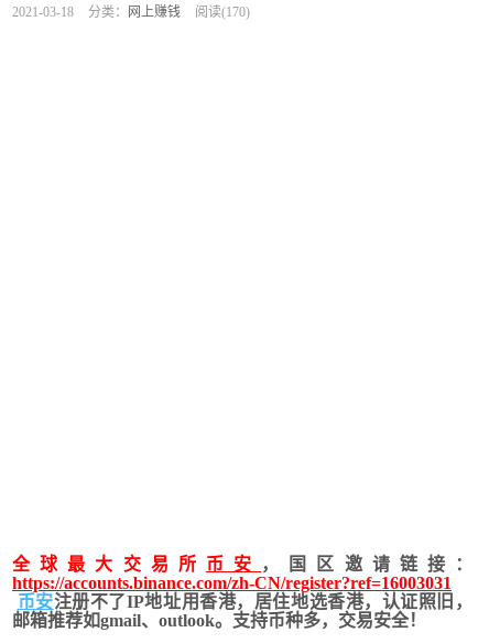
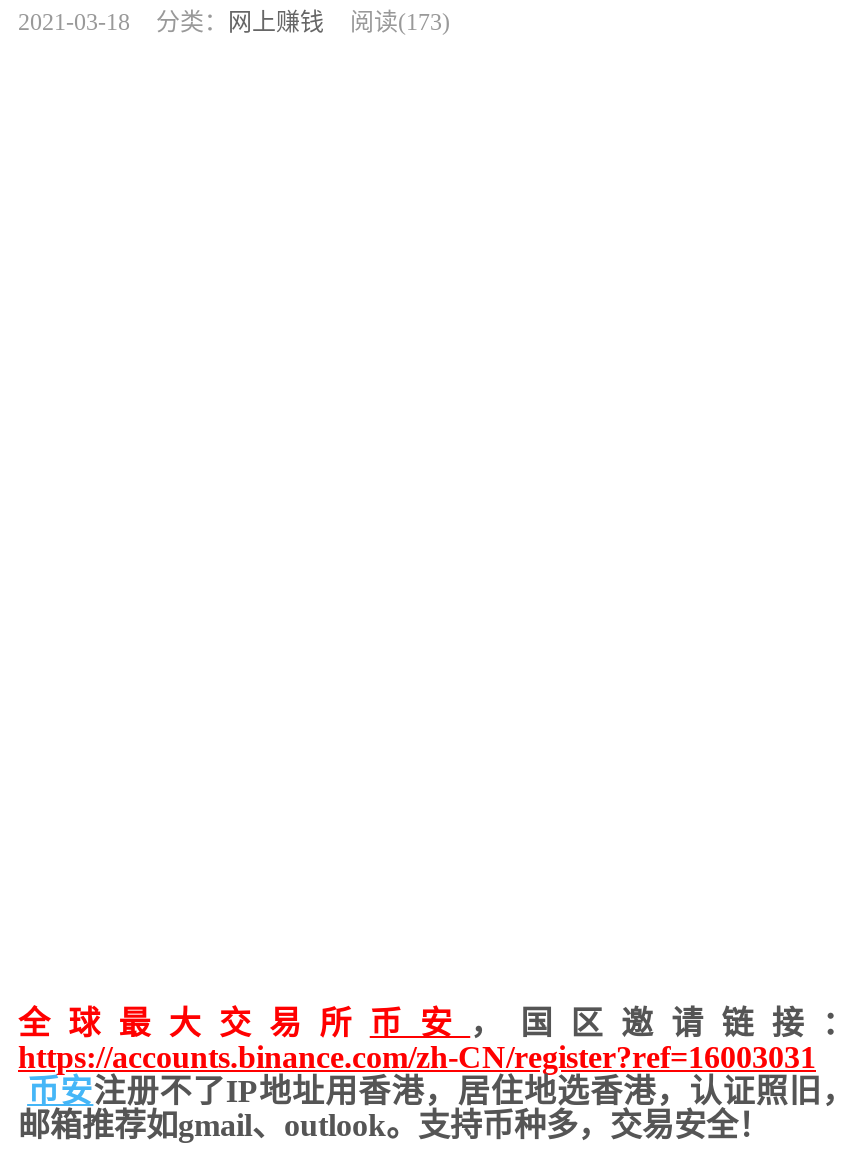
- 2021-03-18 分类：网上赚钱 阅读(170)
+ 2021-03-18 分类：网上赚钱 阅读(173)
